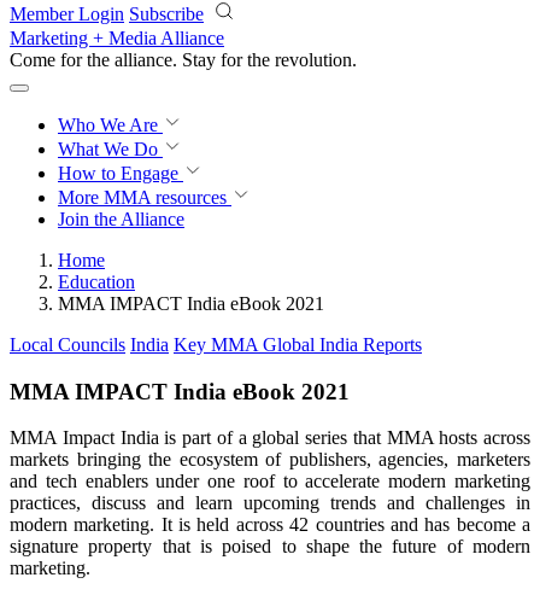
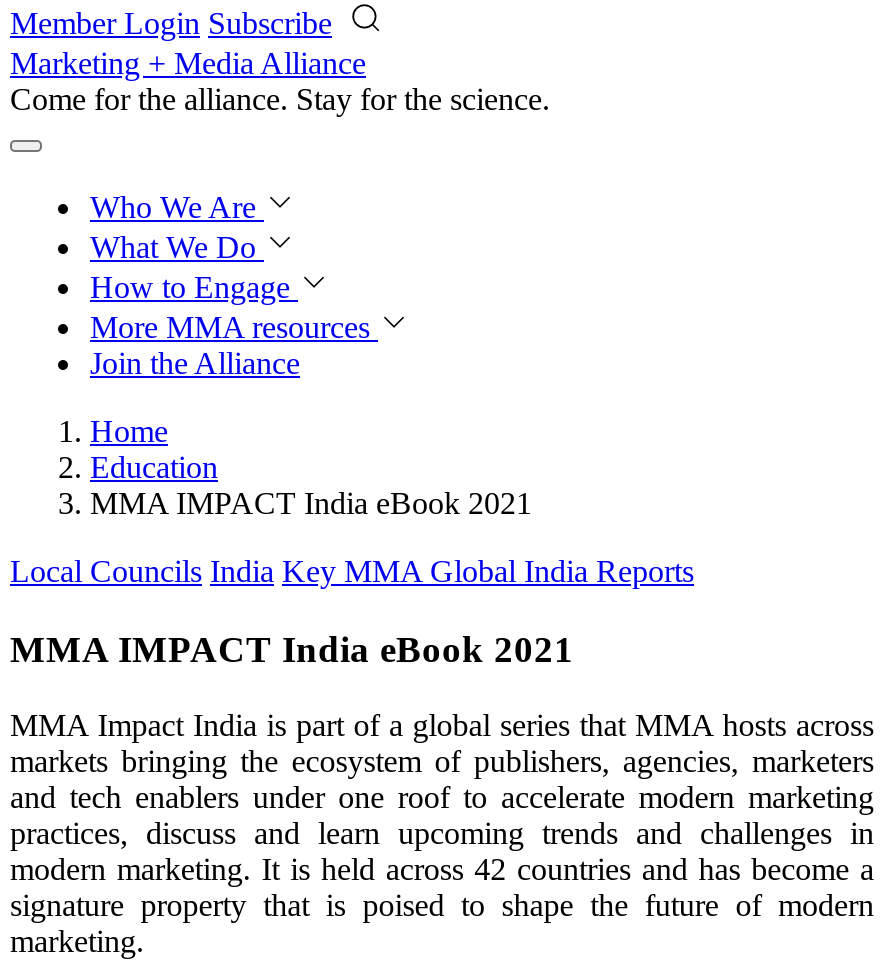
- Come for the alliance. Stay for the revolution.
+ Come for the alliance. Stay for the knowledge.
